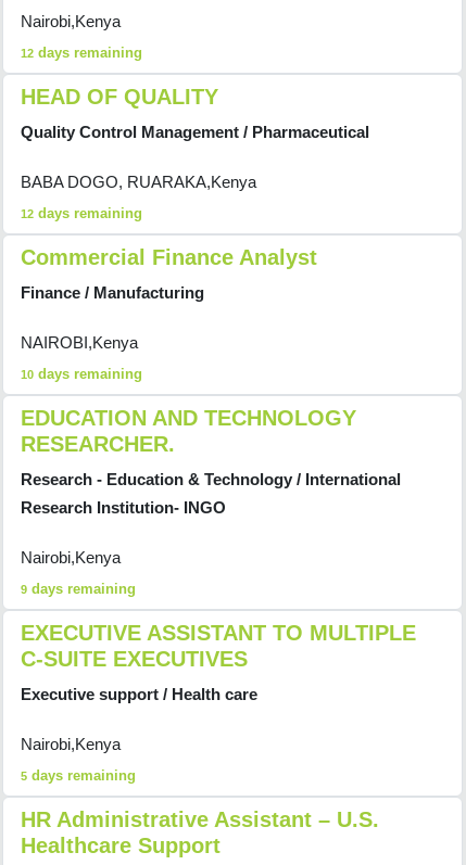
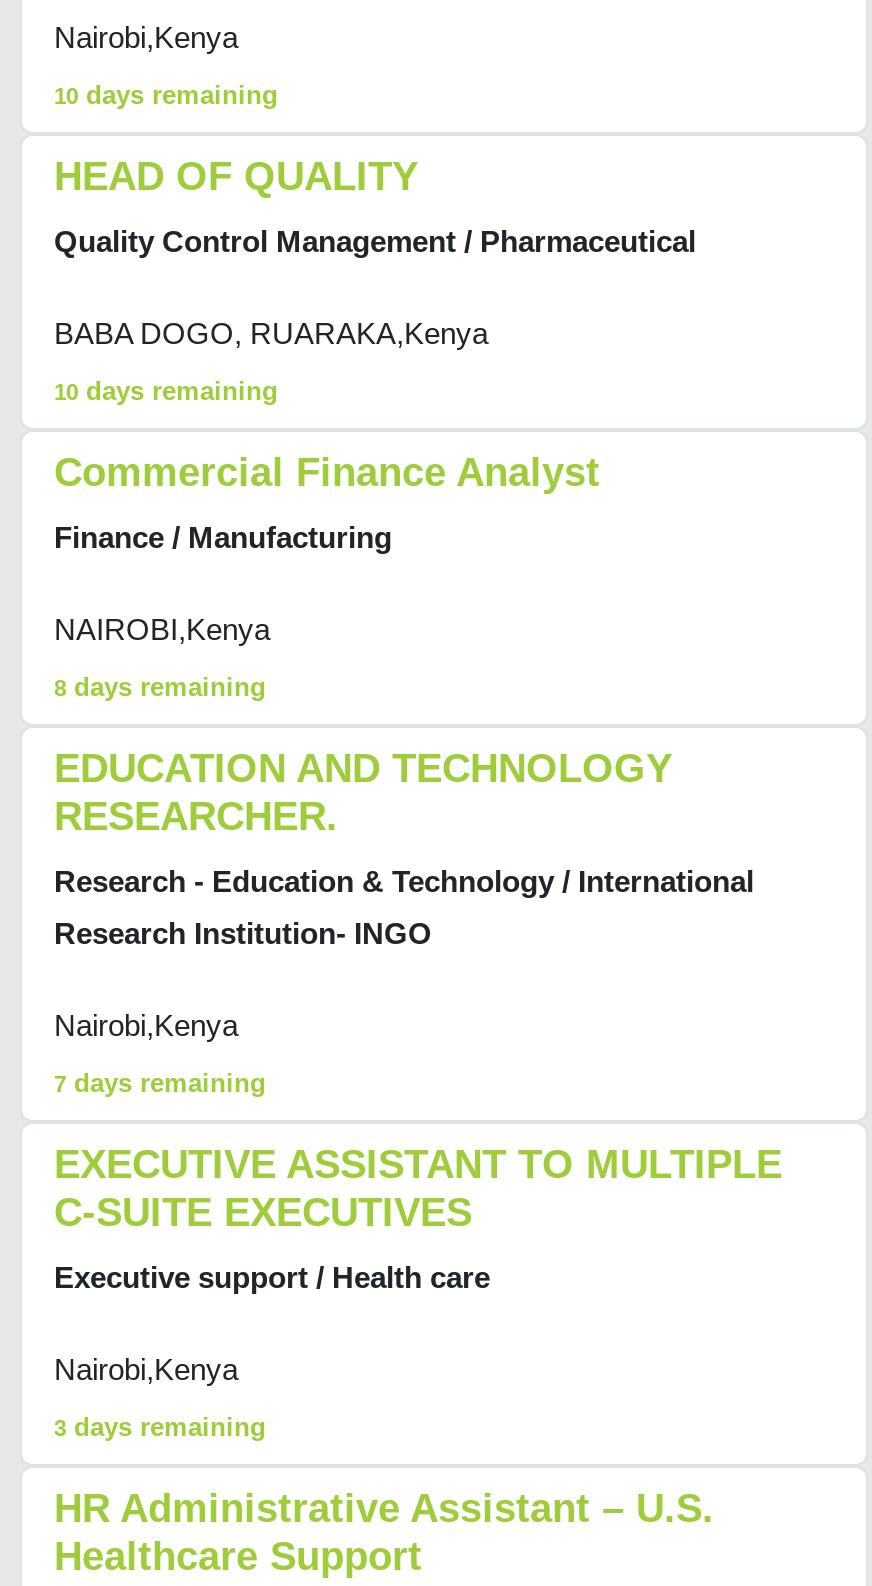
- 12 days remaining
+ 10 days remaining

- 12 days remaining
+ 10 days remaining

- 10 days remaining
+ 8 days remaining

- 9 days remaining
+ 7 days remaining

- 5 days remaining
+ 3 days remaining
